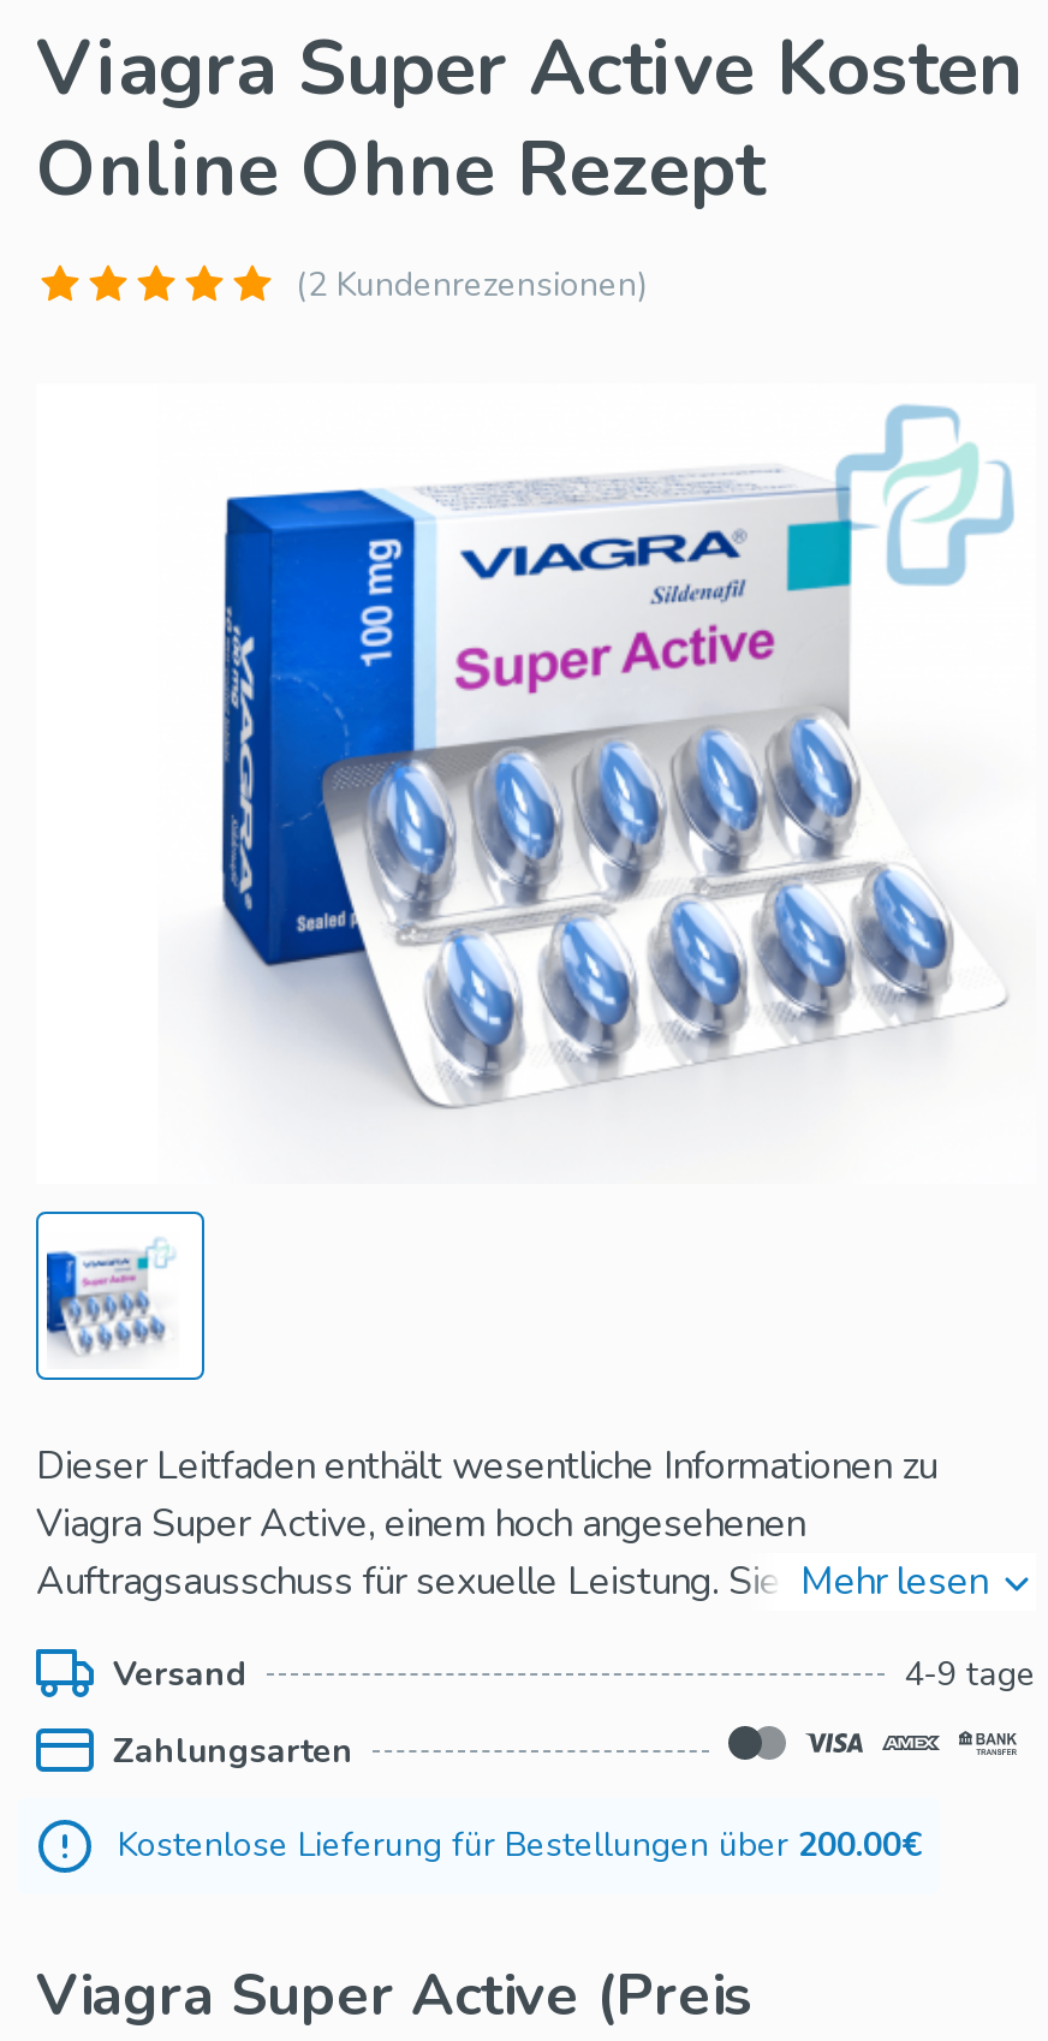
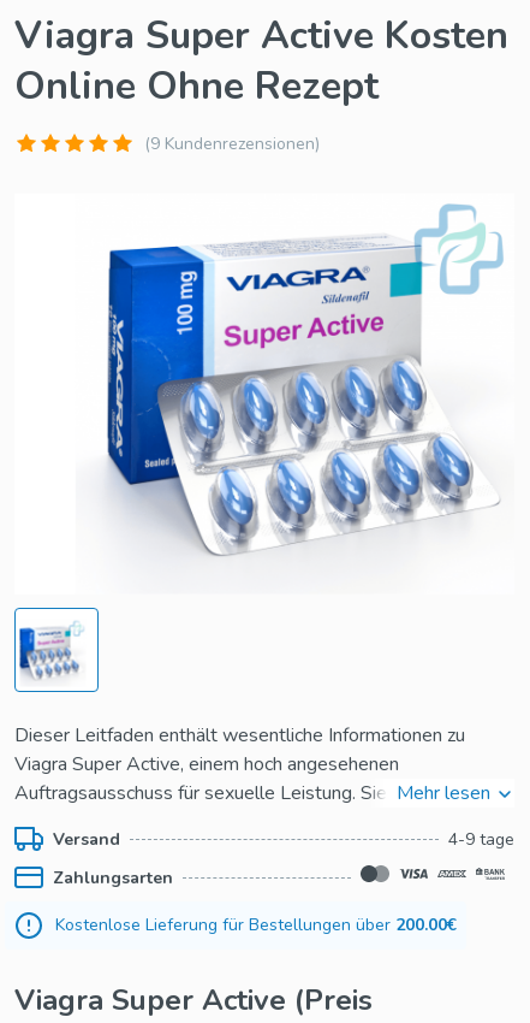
- (2 Kundenrezensionen)
+ (9 Kundenrezensionen)
